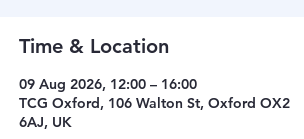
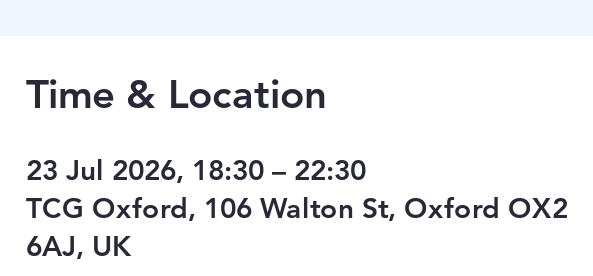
- 09 Aug 2026, 12:00 – 16:00
+ 23 Jul 2026, 18:30 – 22:30
